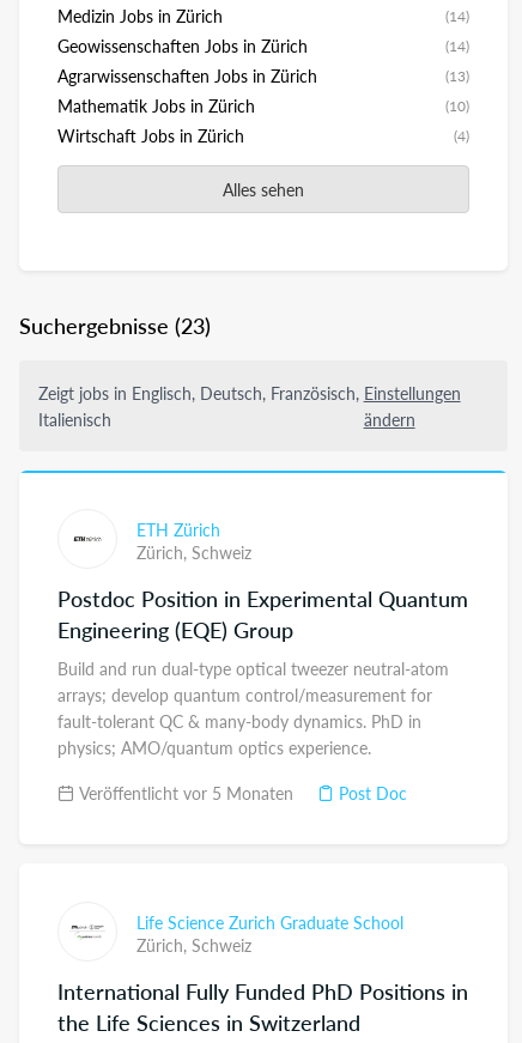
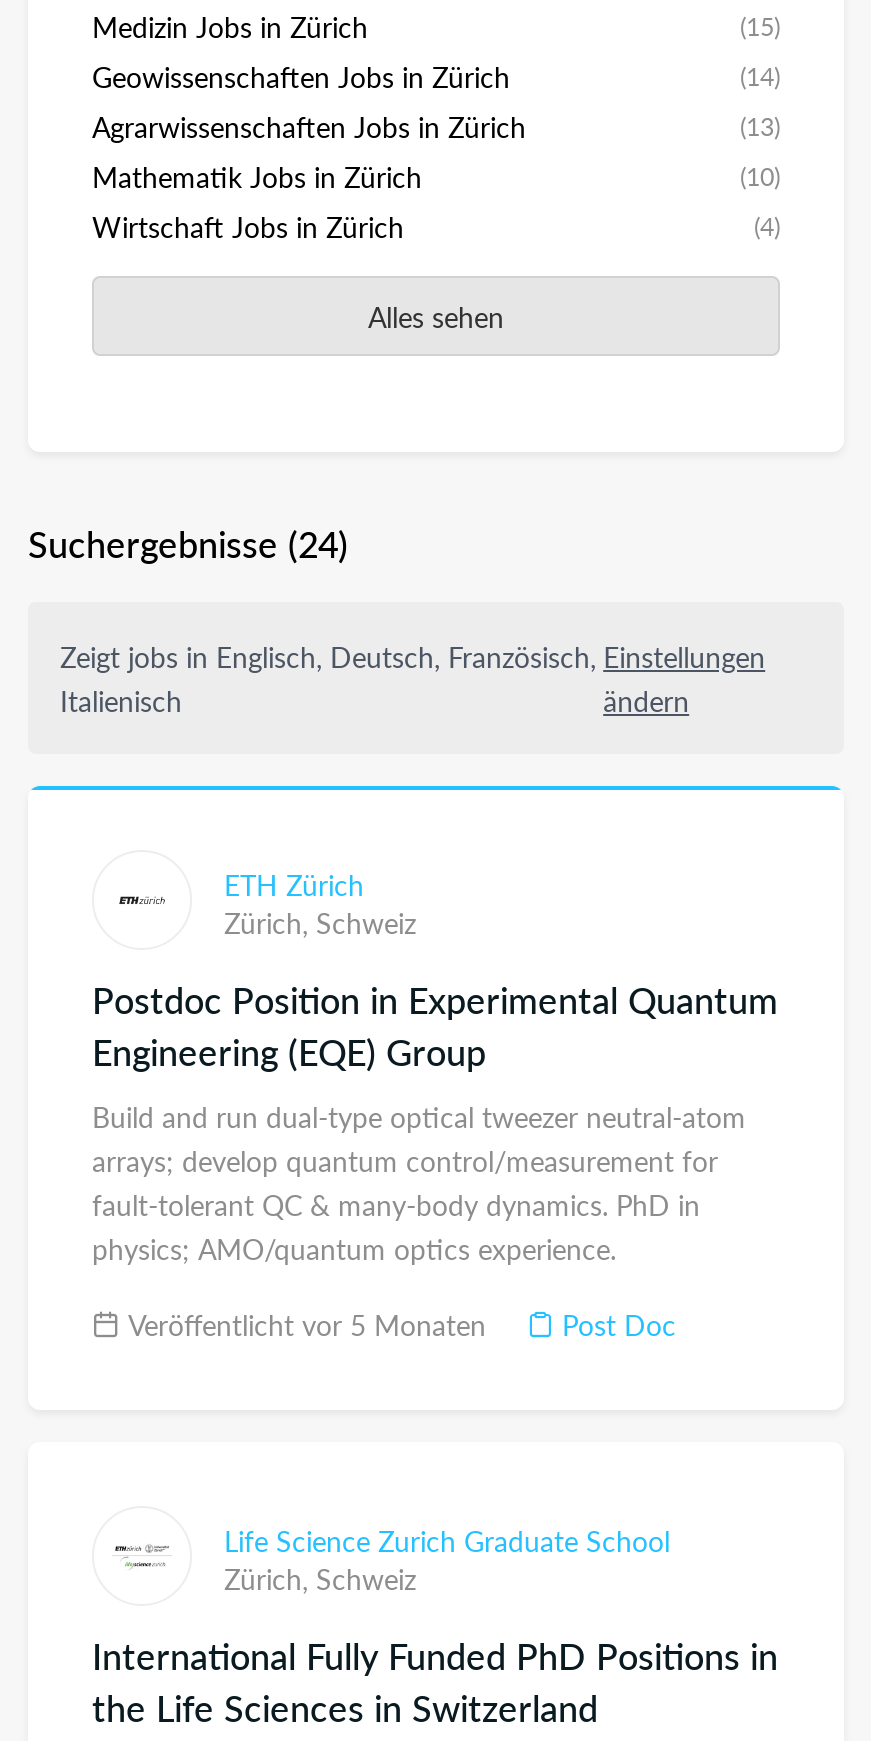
- (14)
+ (15)

- Suchergebnisse (23)
+ Suchergebnisse (24)
